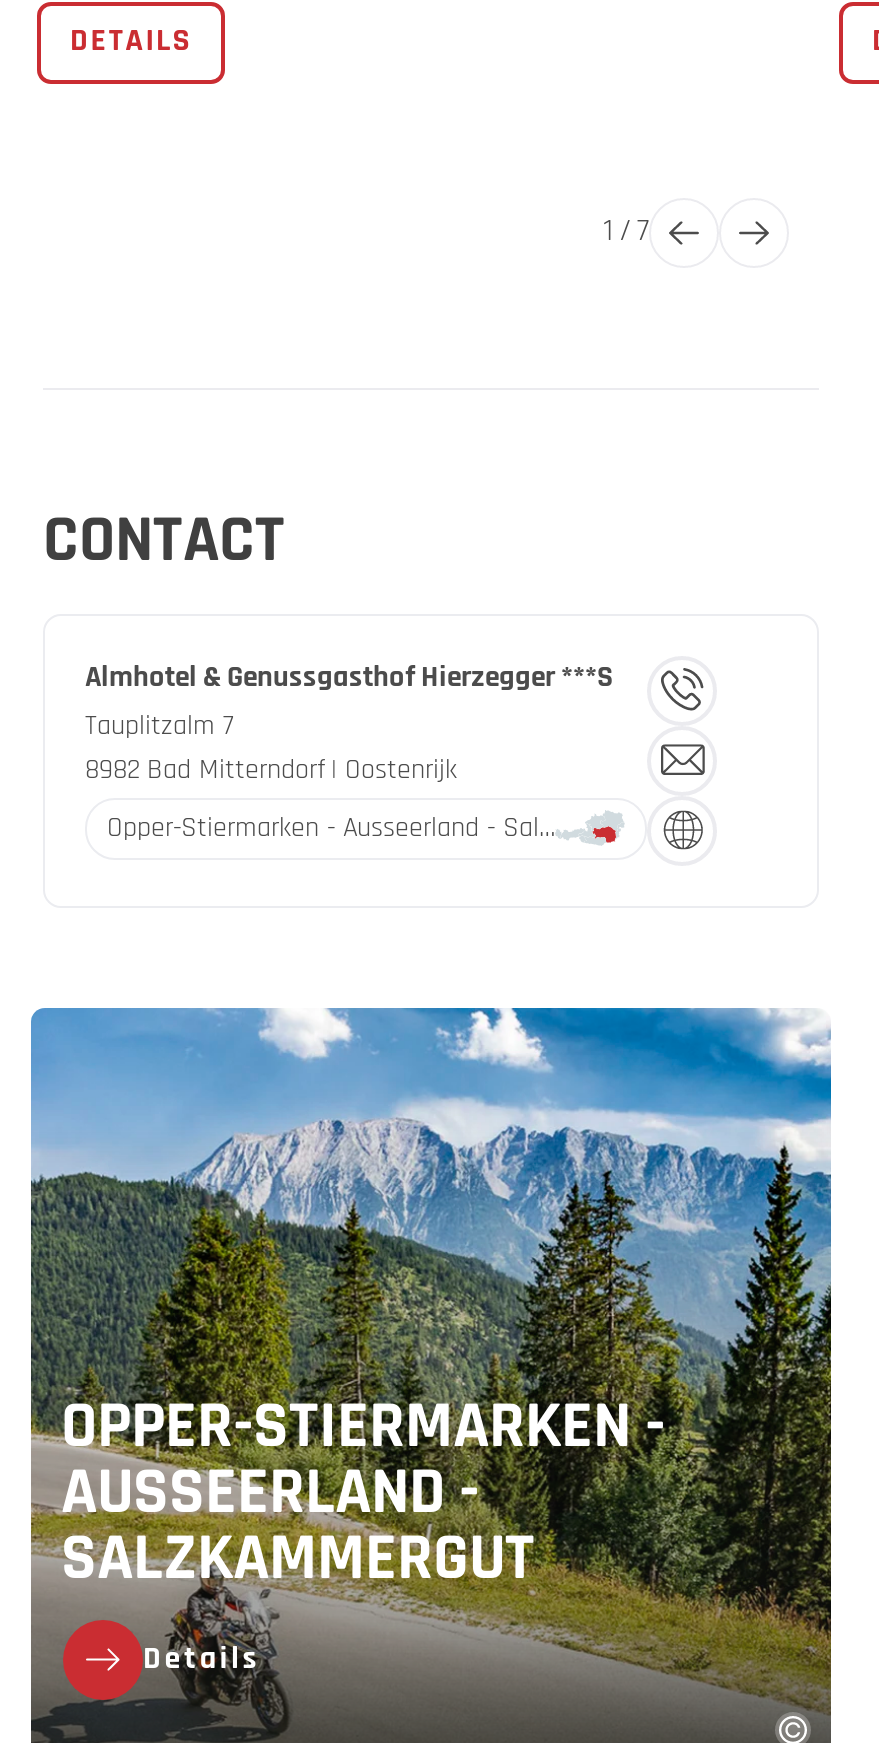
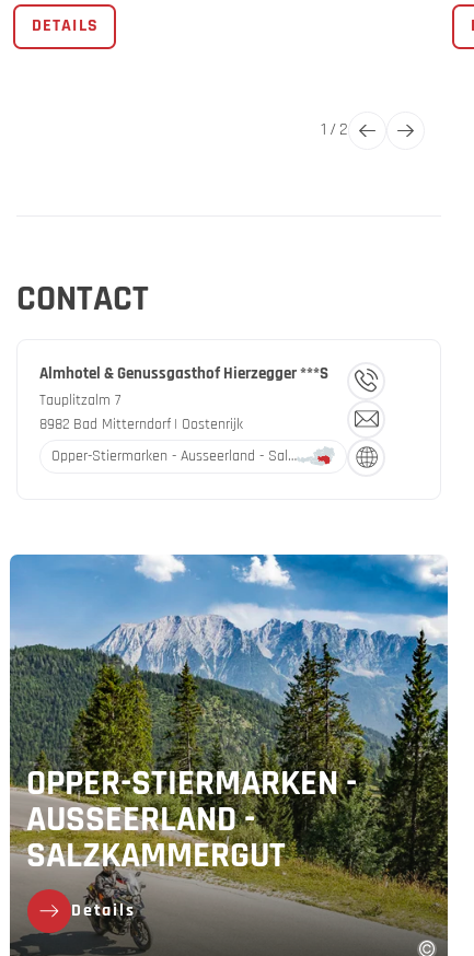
- 1 / 7
+ 1 / 2
